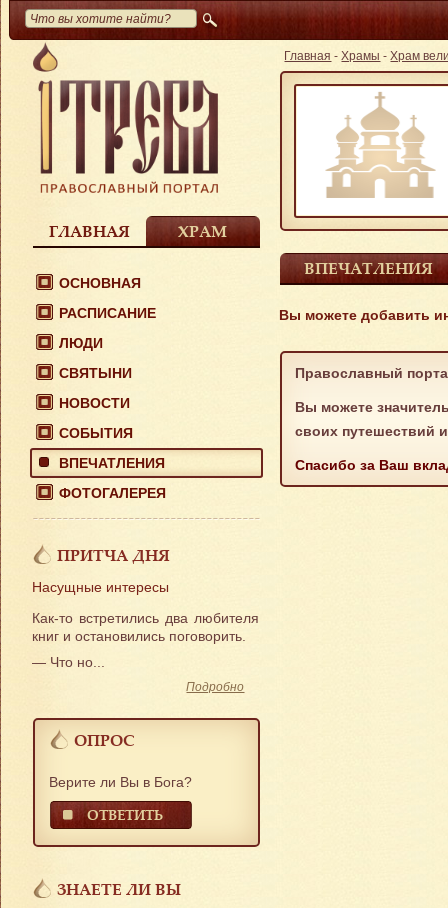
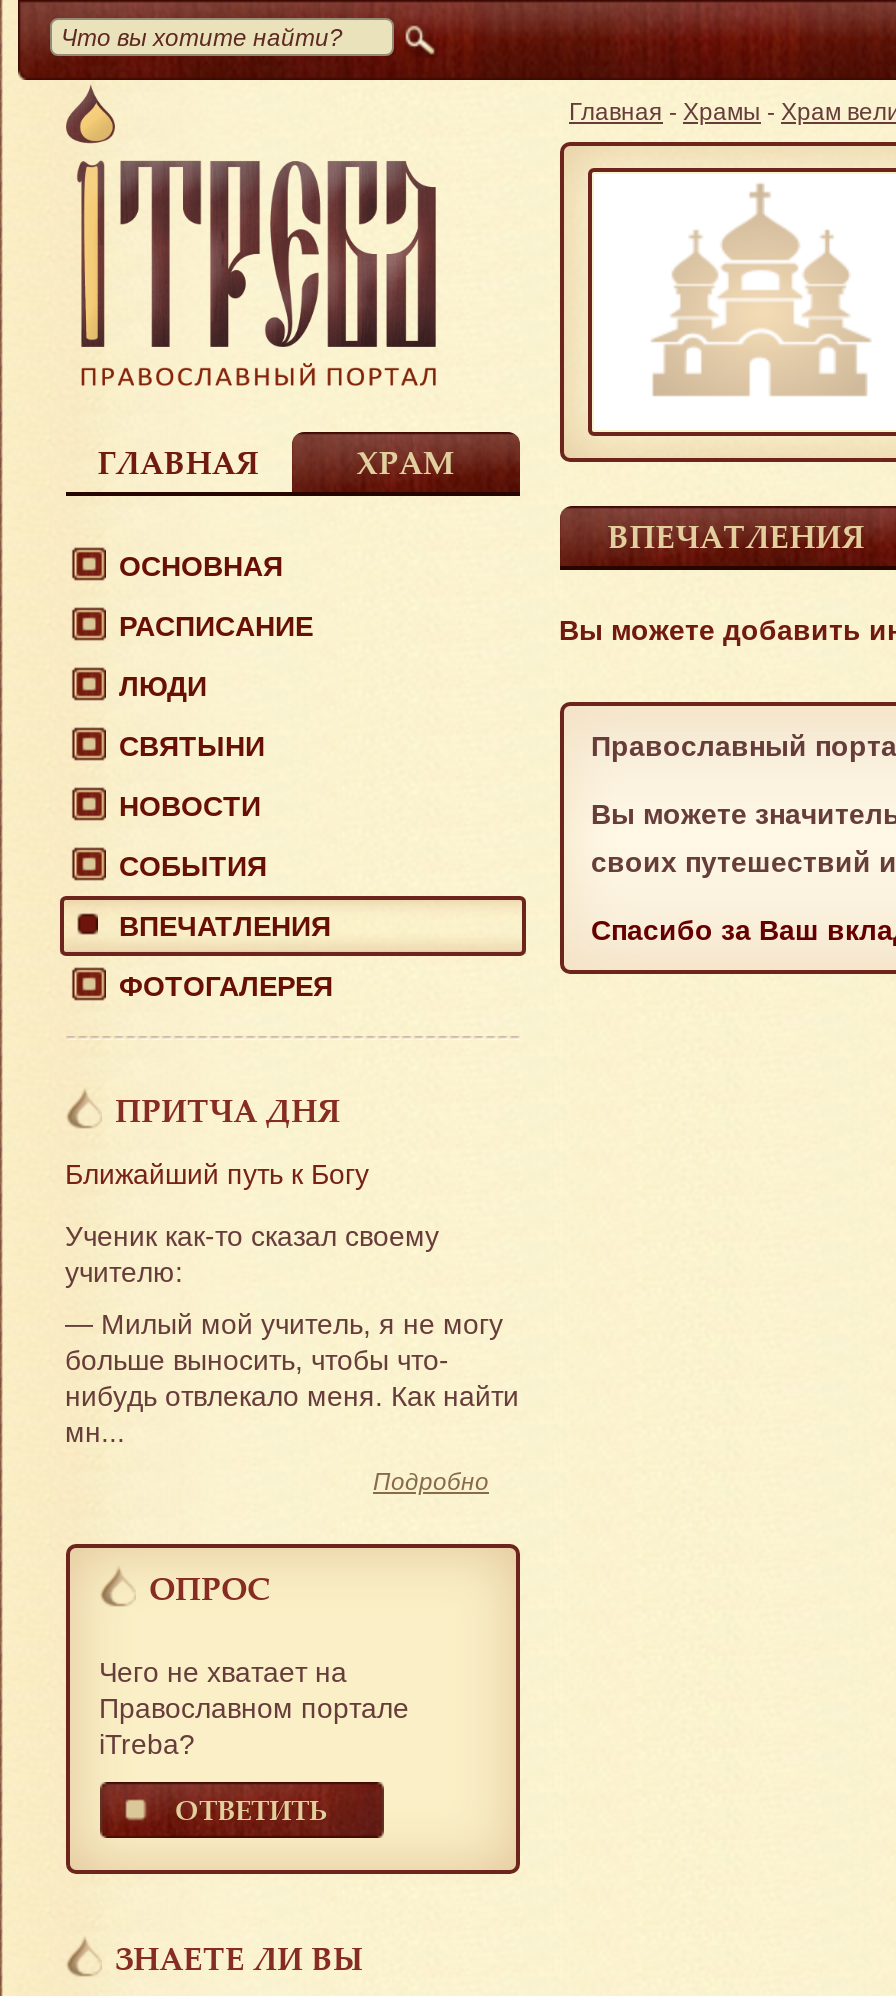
- Насущные интересы
+ Ближайший путь к Богу

- Как-то встретились два любителя
- книг и остановились поговорить.
+ Ученик как-то сказал своему
+ учителю:

- — Что но...
+ — Милый мой учитель, я не могу
+ больше выносить, чтобы что-
+ нибудь отвлекало меня. Как найти
+ мн...

- Верите ли Вы в Бога?
+ Чего не хватает на
+ Православном портале
+ iTreba?
